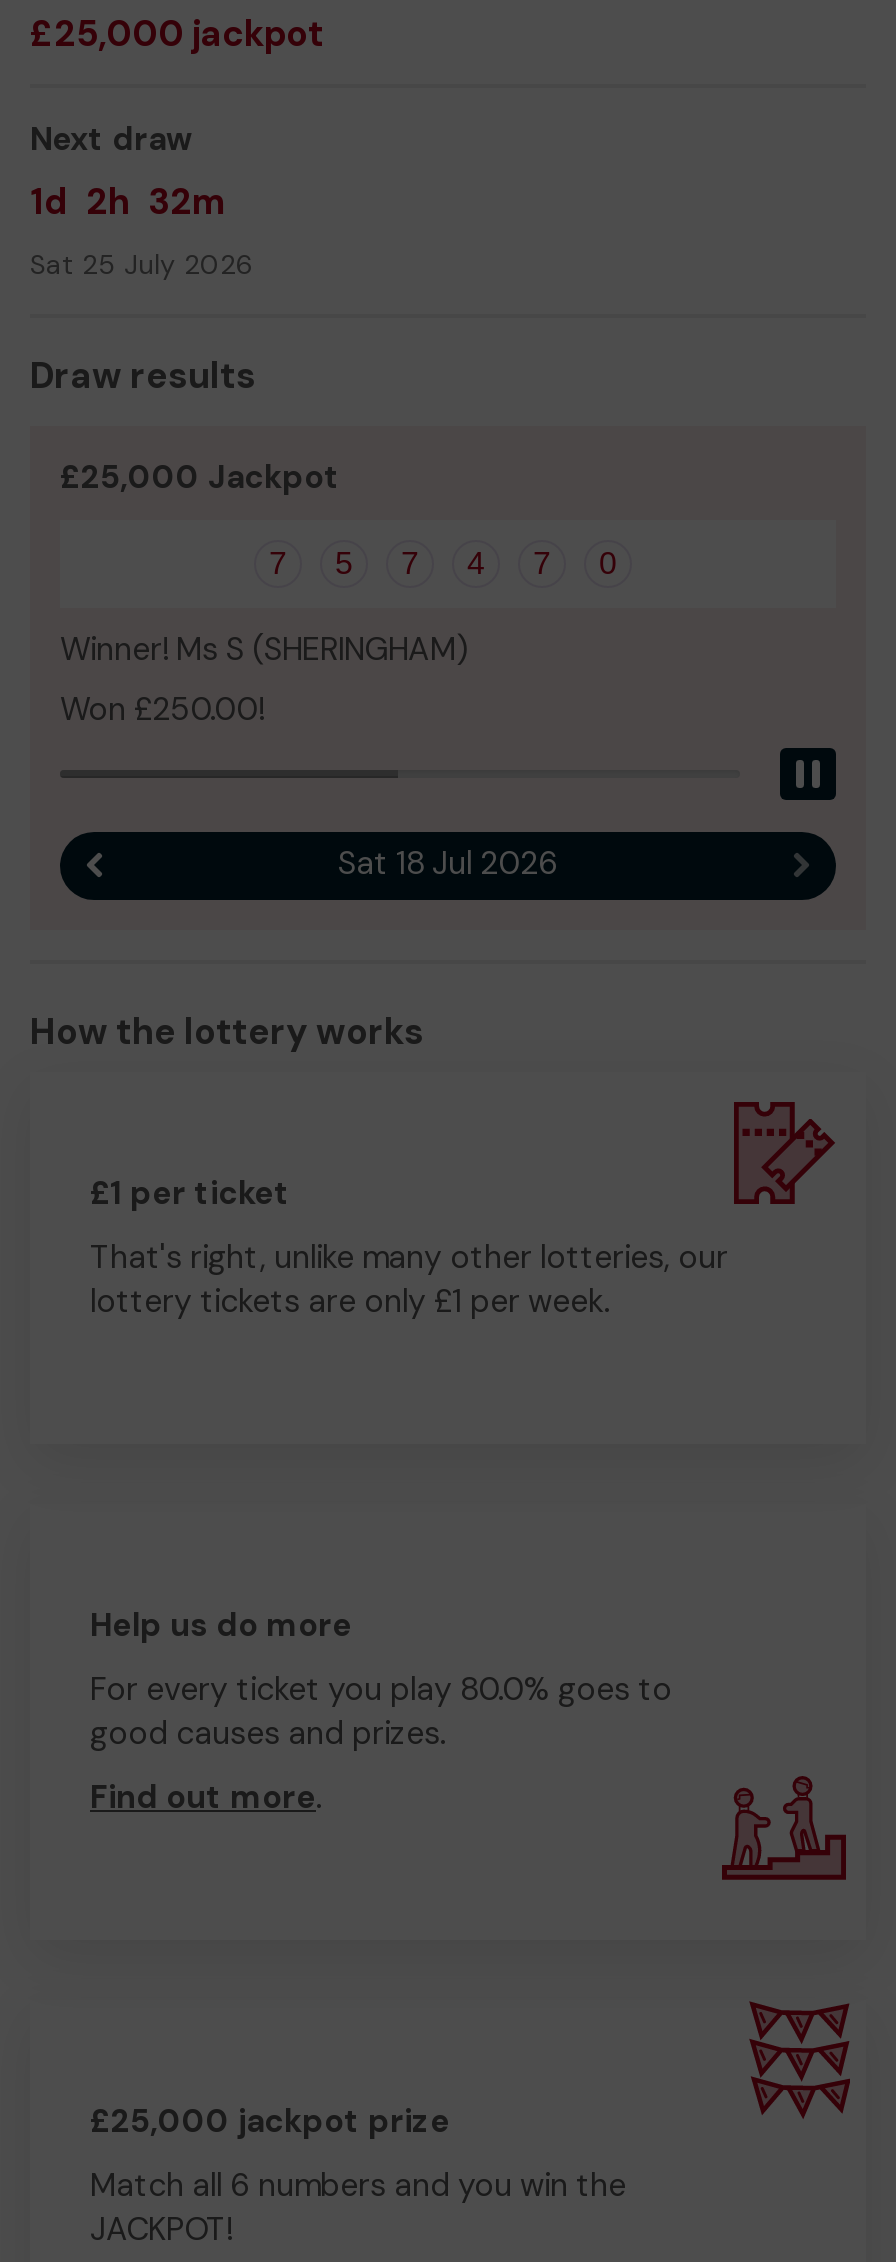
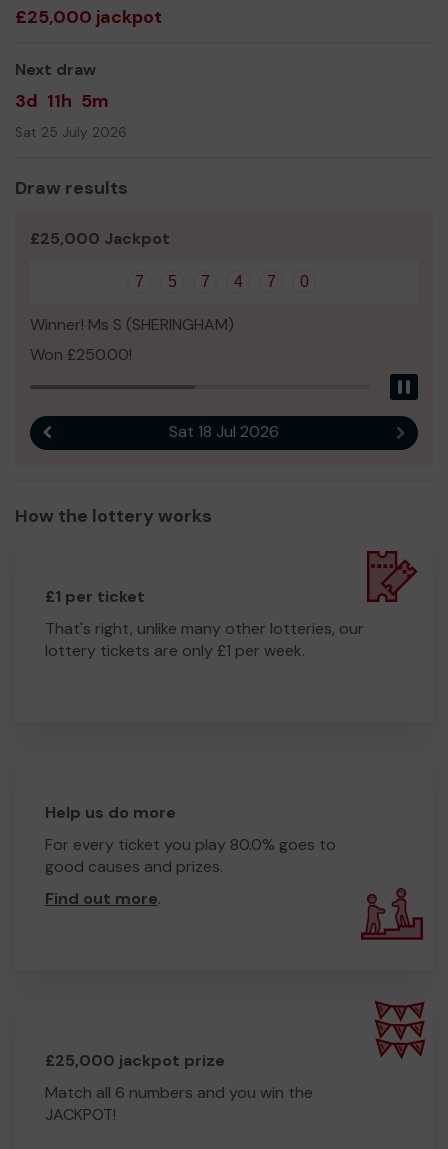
- 1d 2h 32m
+ 3d 11h 5m
